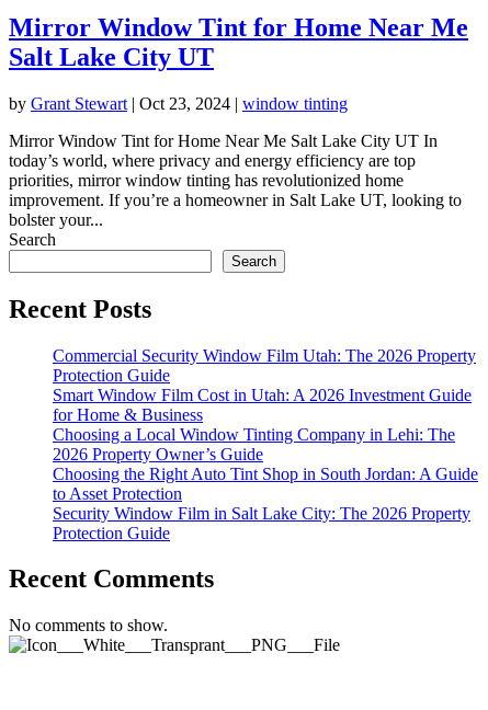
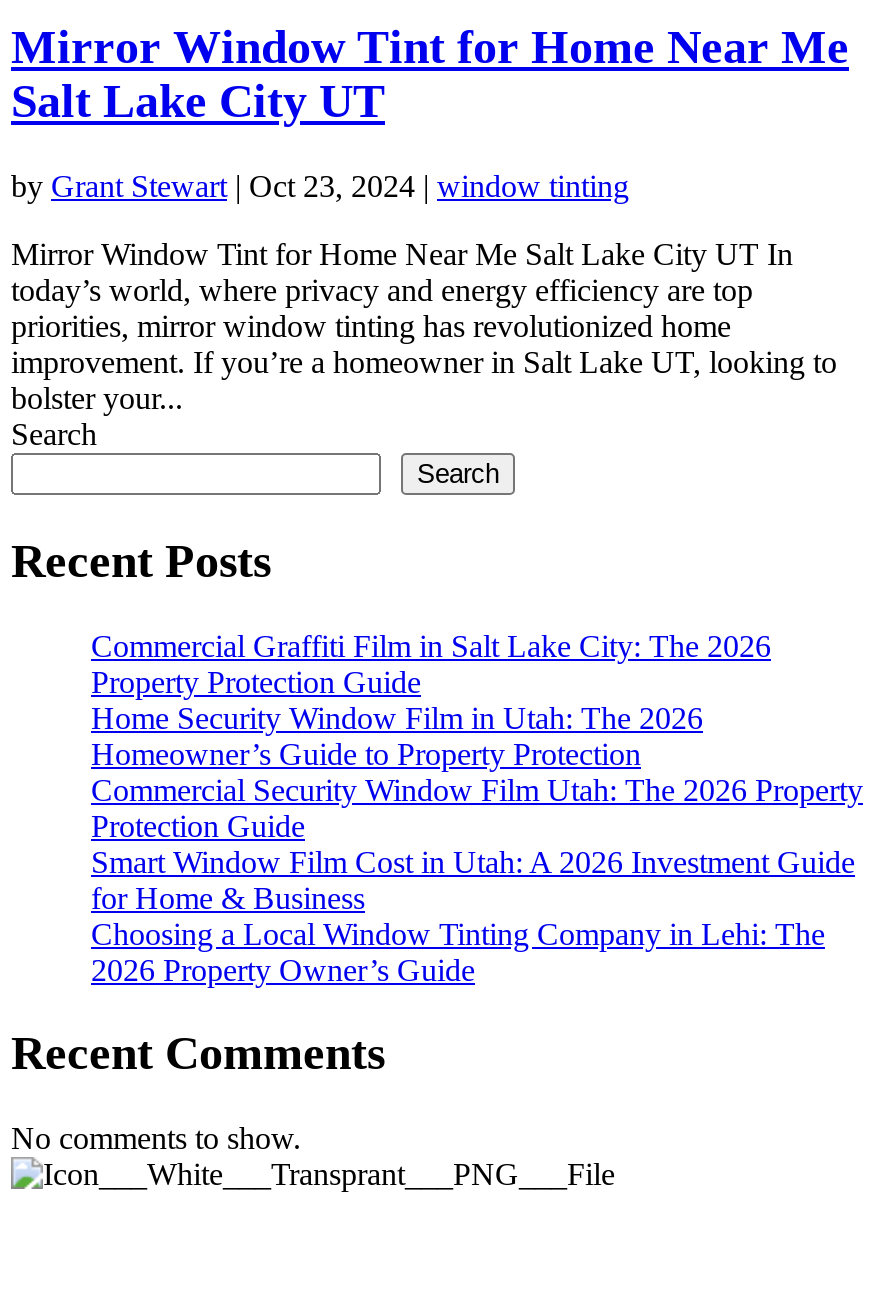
+ Commercial Graffiti Film in Salt Lake City: The 2026
+ Property Protection Guide
+ Home Security Window Film in Utah: The 2026
+ Homeowner’s Guide to Property Protection

moved down: Commercial Security Window Film Utah: The 2026 Property | Protection Guide | Smart Window Film Cost in Utah: A 2026 Investment Guide | for Home & Business | Choosing a Local Window Tinting Company in Lehi: The | 2026 Property Owner’s Guide

- Choosing the Right Auto Tint Shop in South Jordan: A Guide
- to Asset Protection
- Security Window Film in Salt Lake City: The 2026 Property
- Protection Guide
